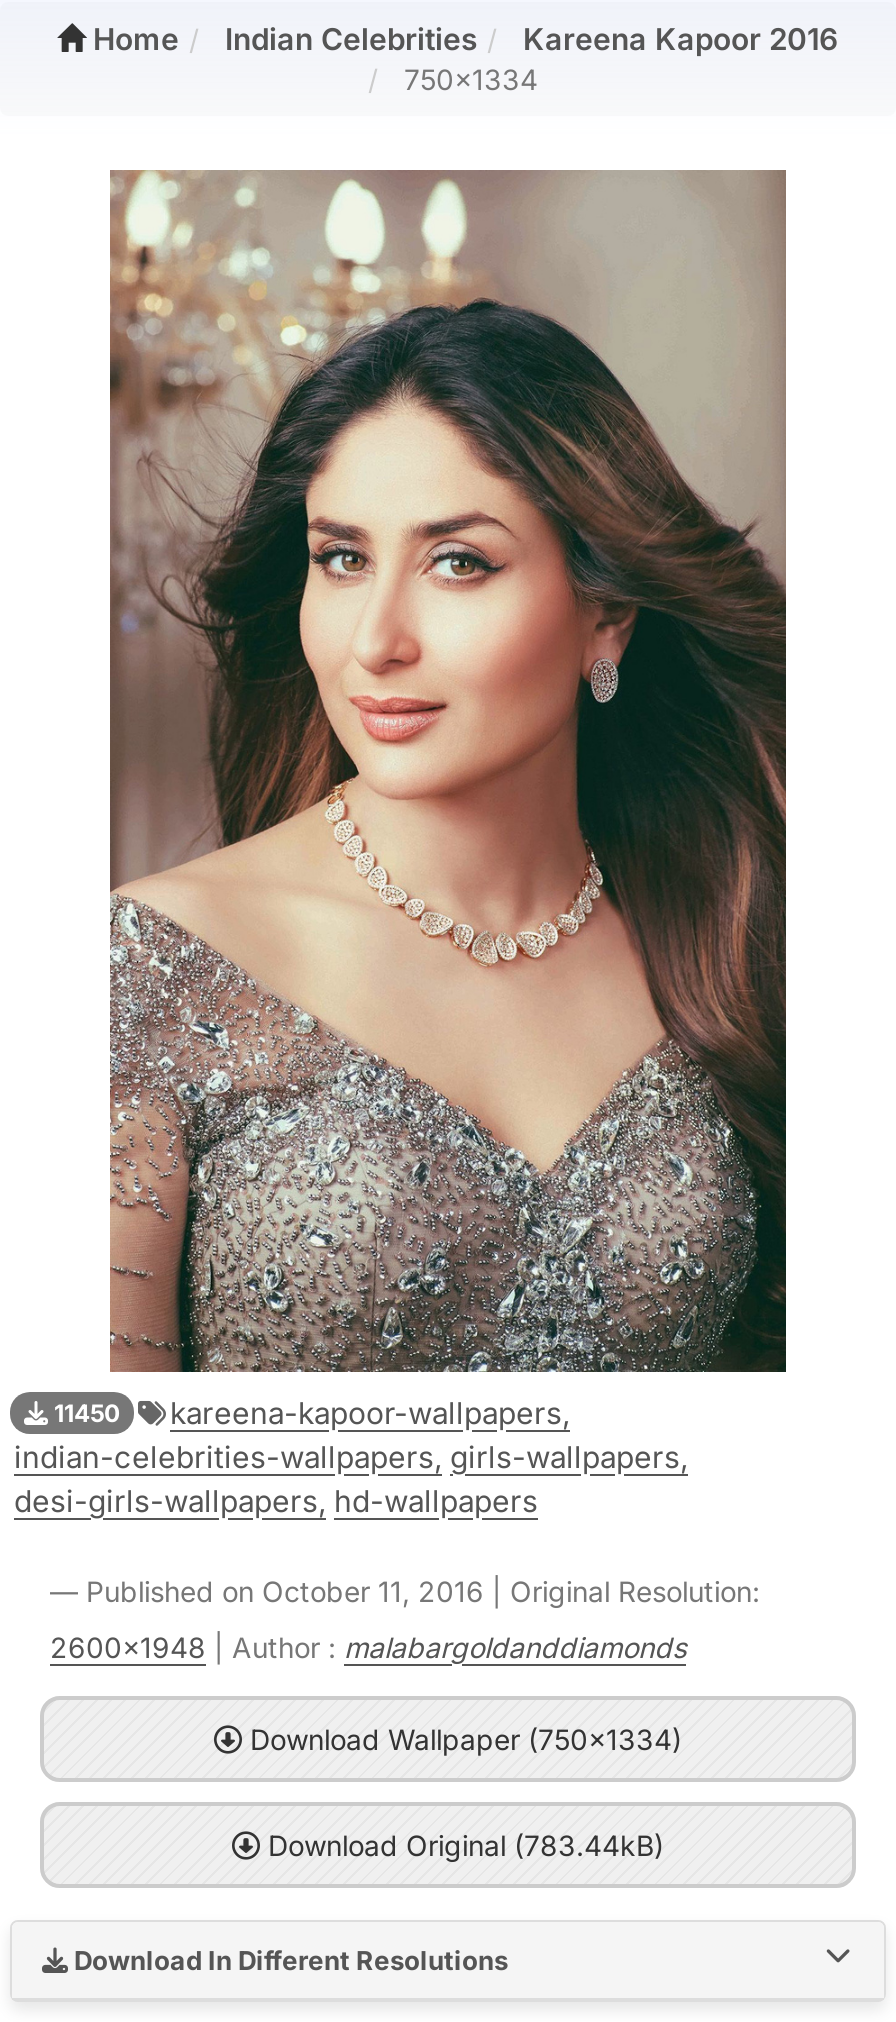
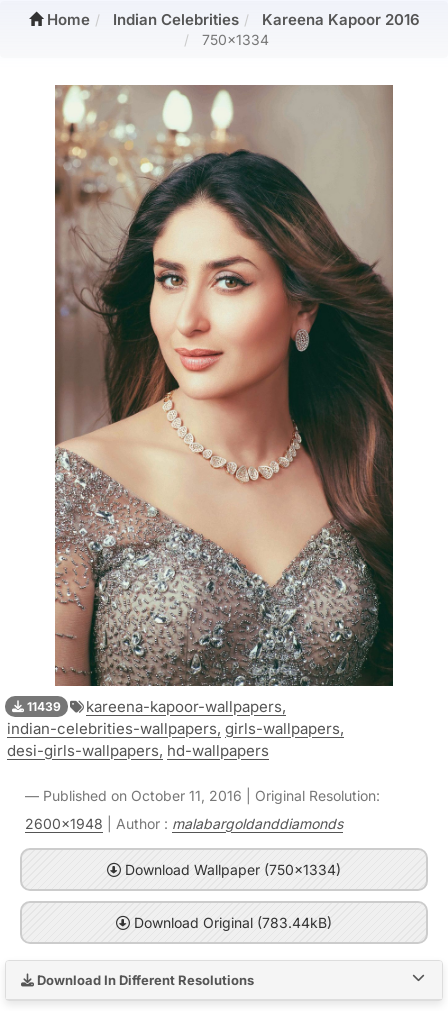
- 11450 kareena-kapoor-wallpapers,
+ 11439 kareena-kapoor-wallpapers,
